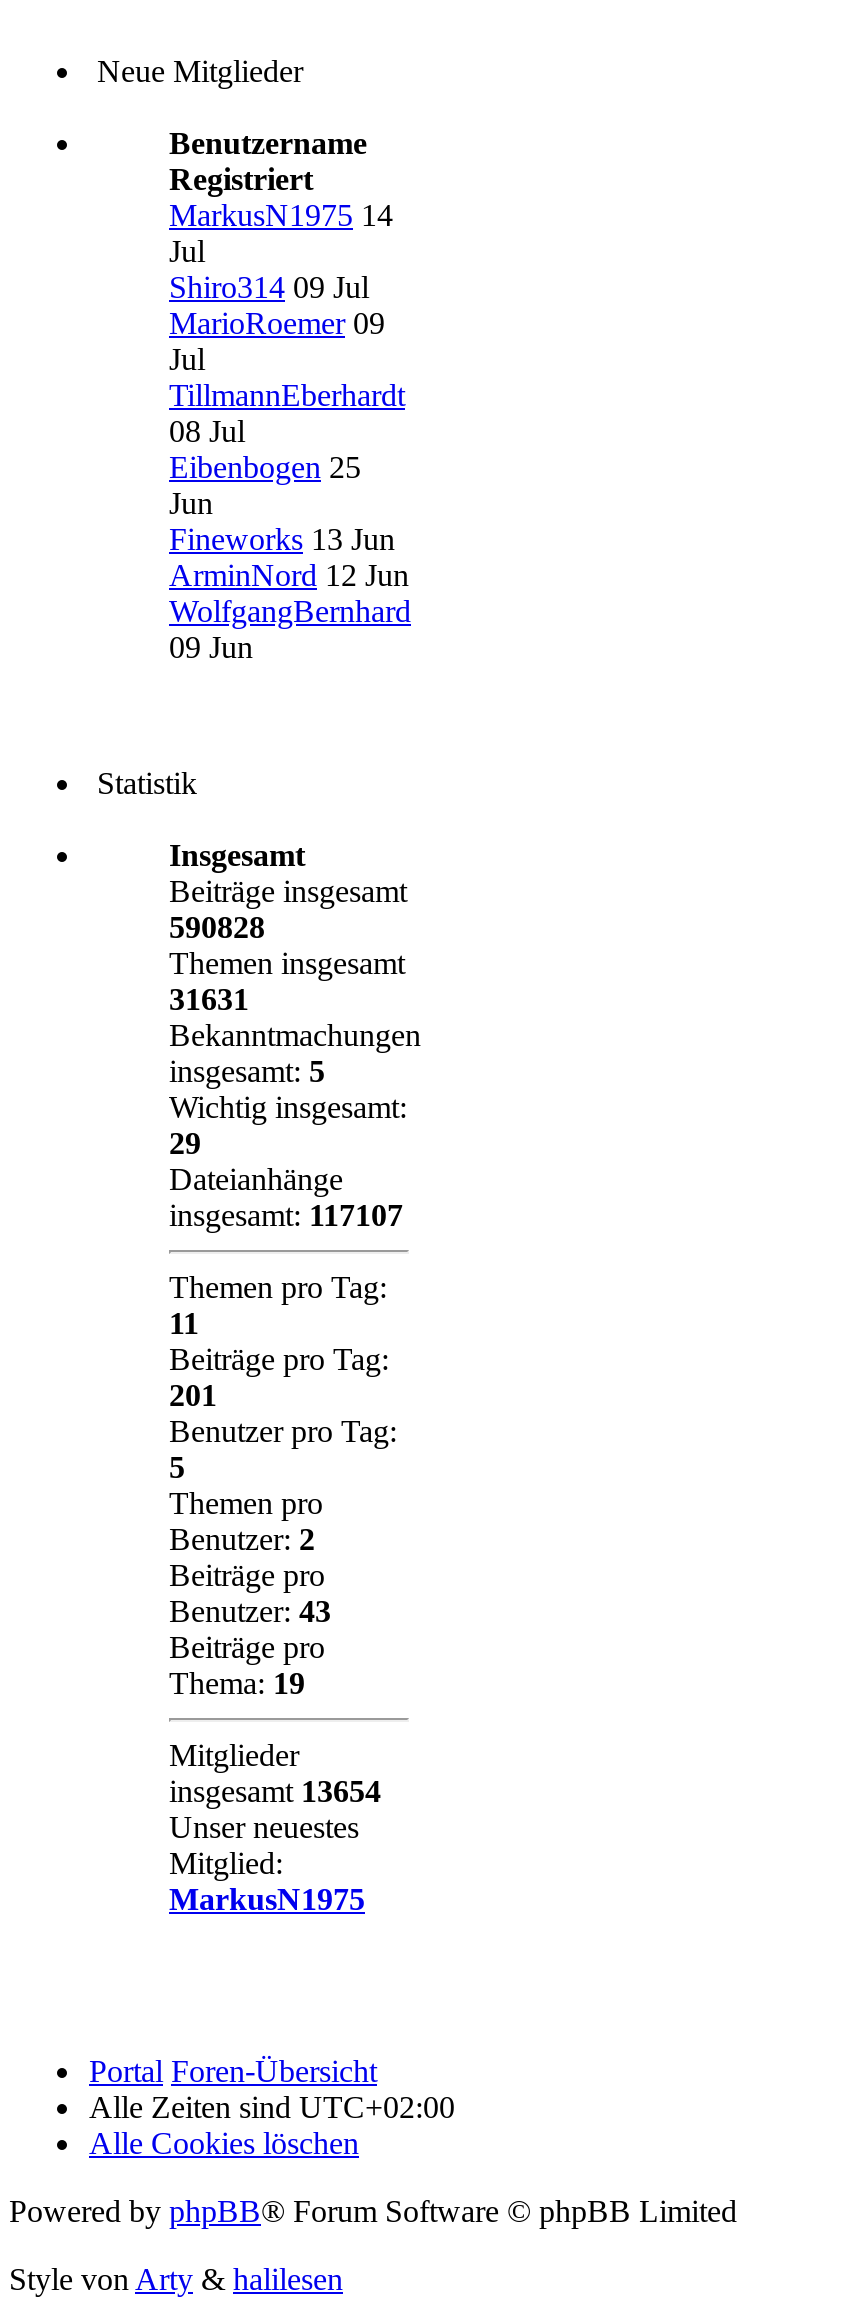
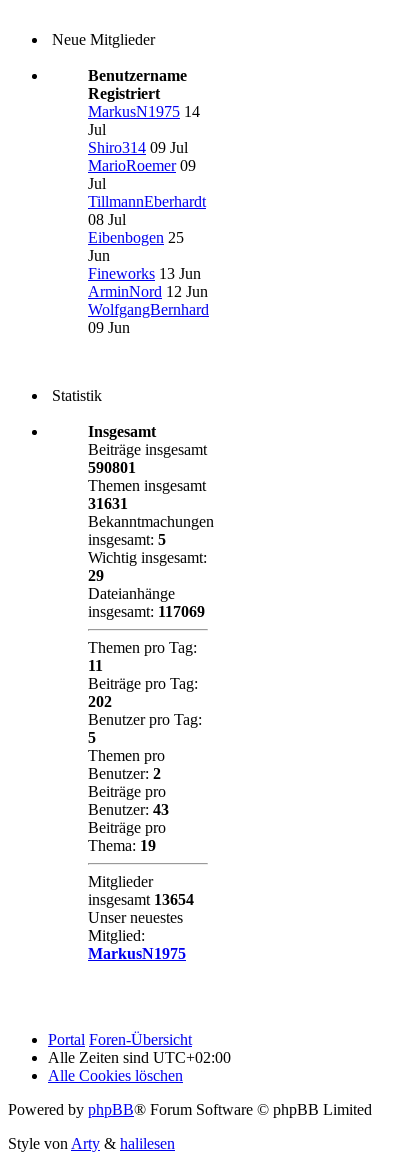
- 590828
+ 590801

- insgesamt: 117107
+ insgesamt: 117069

- 201
+ 202
